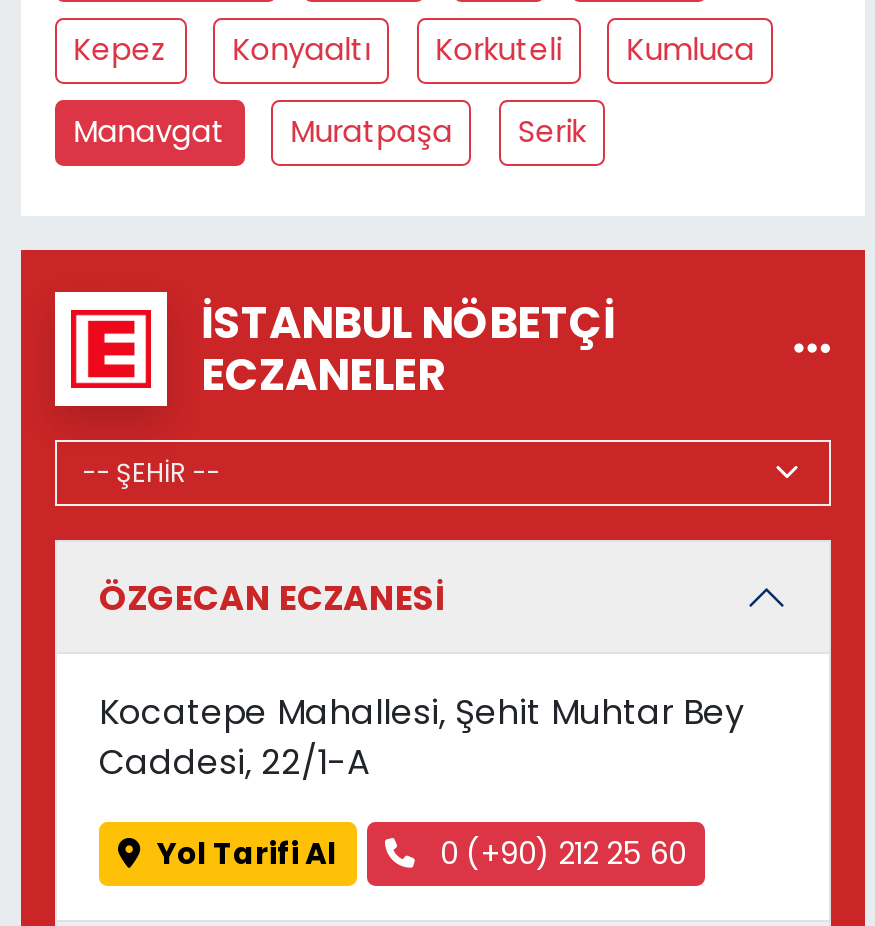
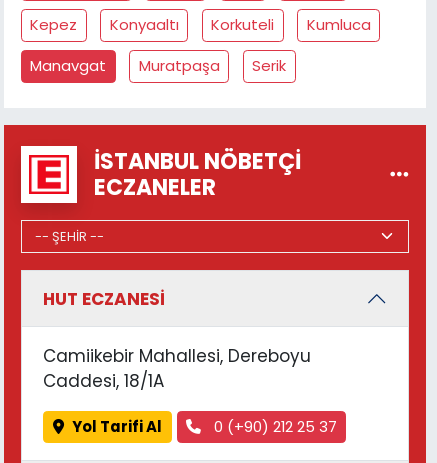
- ÖZGECAN ECZANESİ
+ HUT ECZANESİ

- Kocatepe Mahallesi, Şehit Muhtar Bey
- Caddesi, 22/1-A
+ Camiikebir Mahallesi, Dereboyu
+ Caddesi, 18/1A

- 0 (+90) 212 25 60
+ 0 (+90) 212 25 37
